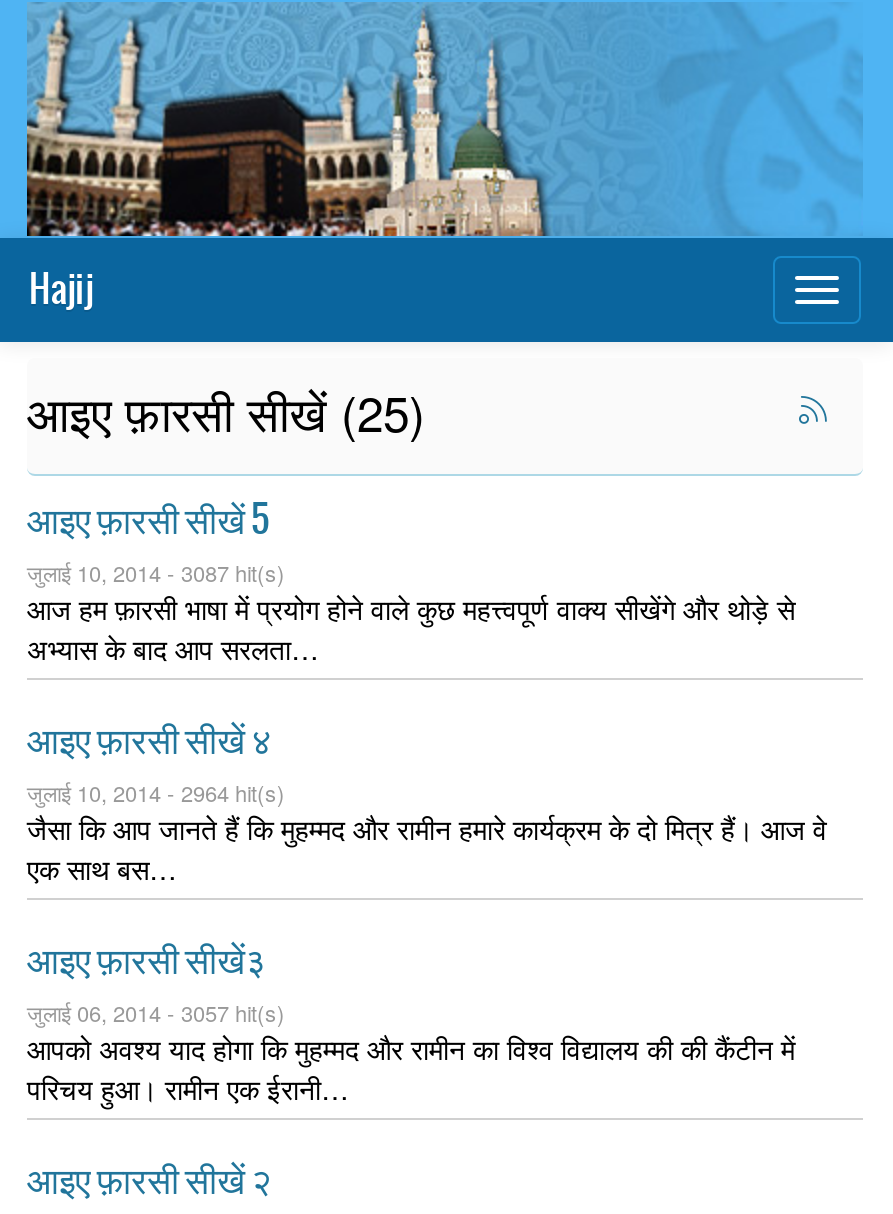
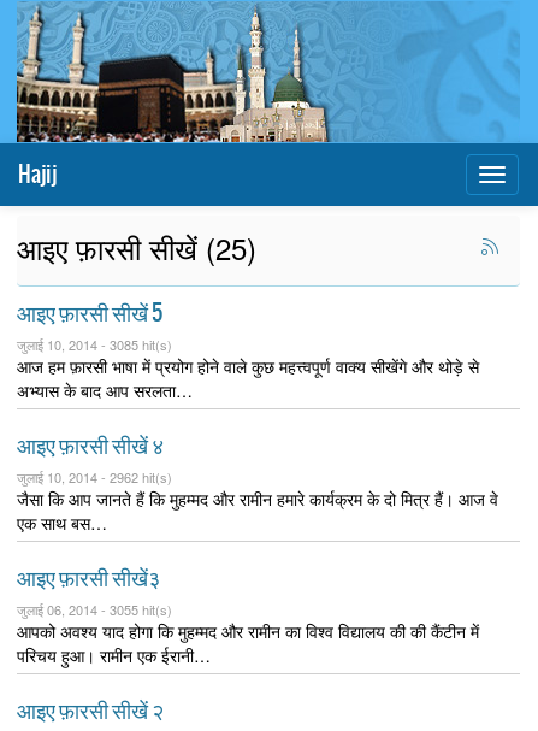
- जुलाई 10, 2014 - 3087 hit(s)
+ जुलाई 10, 2014 - 3085 hit(s)

- जुलाई 10, 2014 - 2964 hit(s)
+ जुलाई 10, 2014 - 2962 hit(s)

- जुलाई 06, 2014 - 3057 hit(s)
+ जुलाई 06, 2014 - 3055 hit(s)
